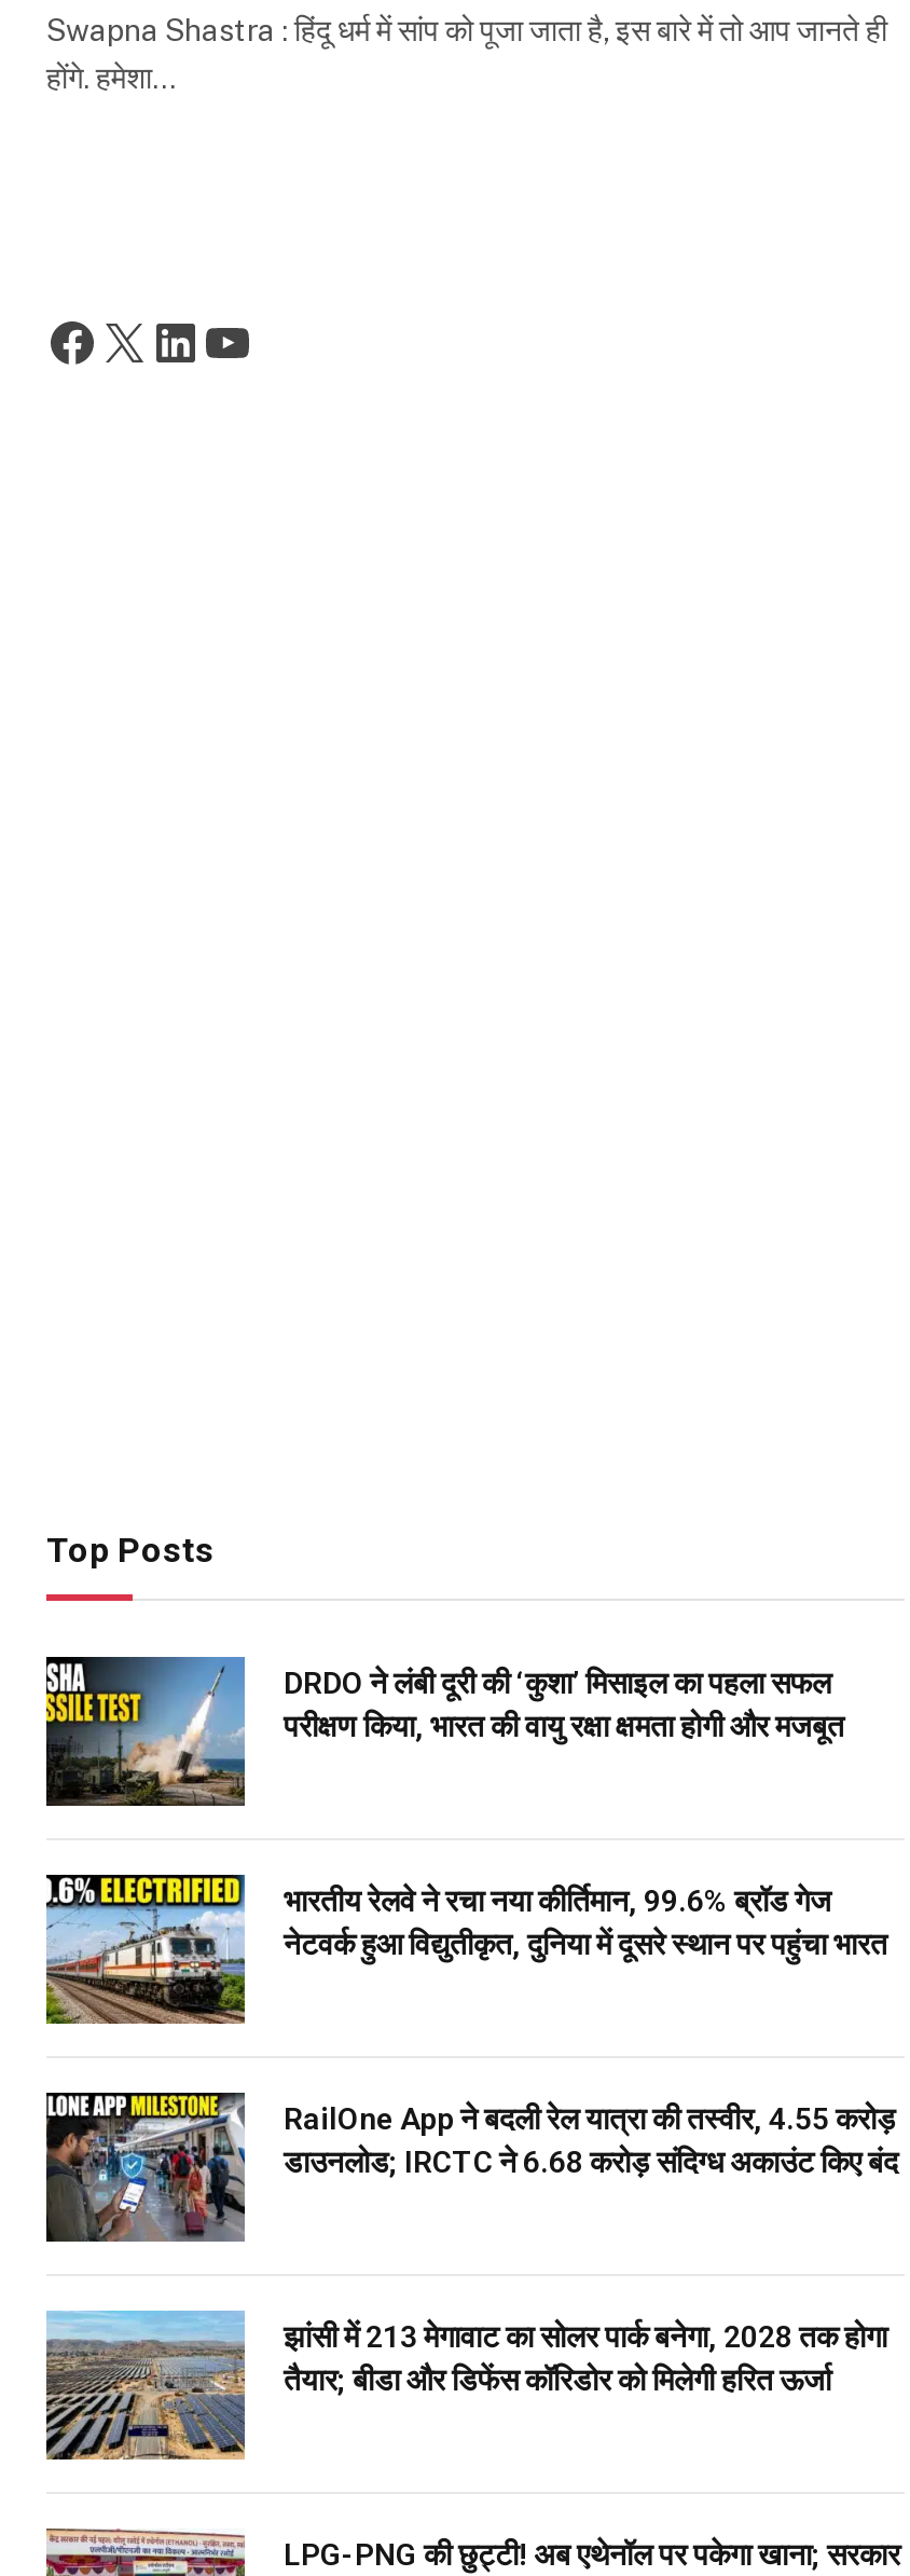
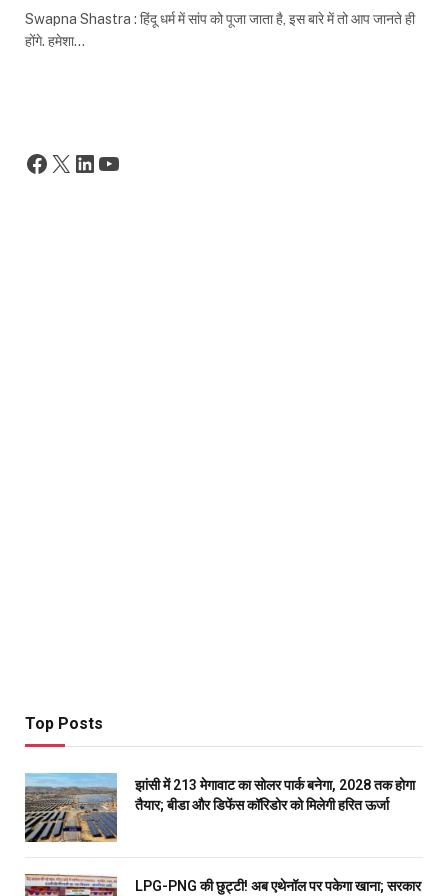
- [image]
- DRDO ने लंबी दूरी की ‘कुशा’ मिसाइल का पहला सफल
- परीक्षण किया, भारत की वायु रक्षा क्षमता होगी और मजबूत

- [image]
- भारतीय रेलवे ने रचा नया कीर्तिमान, 99.6% ब्रॉड गेज
- नेटवर्क हुआ विद्युतीकृत, दुनिया में दूसरे स्थान पर पहुंचा भारत

- [image]
- RailOne App ने बदली रेल यात्रा की तस्वीर, 4.55 करोड़
- डाउनलोड; IRCTC ने 6.68 करोड़ संदिग्ध अकाउंट किए बंद
